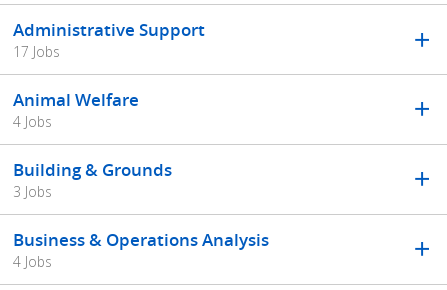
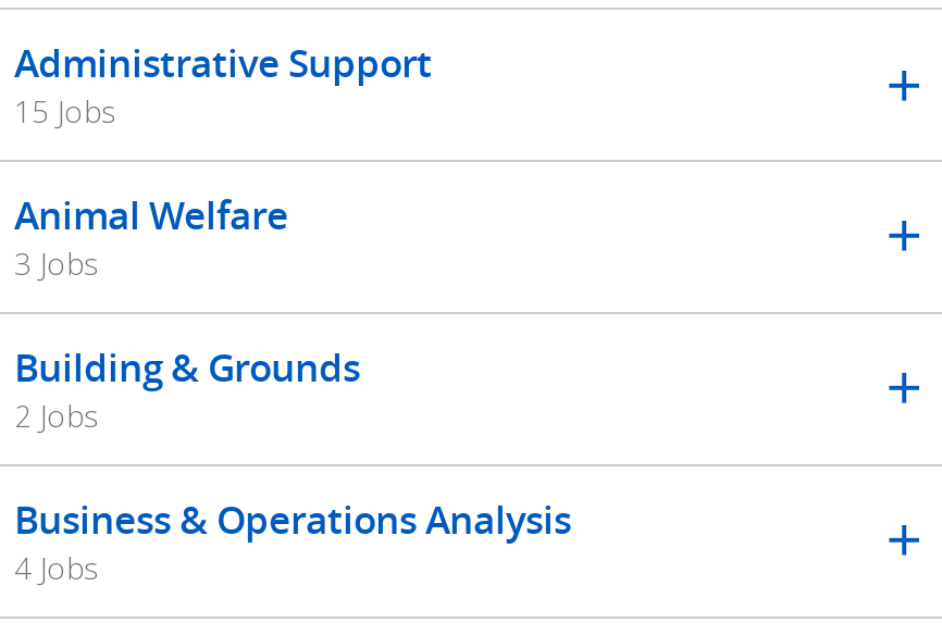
- 17 Jobs
+ 15 Jobs

- 4 Jobs
+ 3 Jobs

- 3 Jobs
+ 2 Jobs
